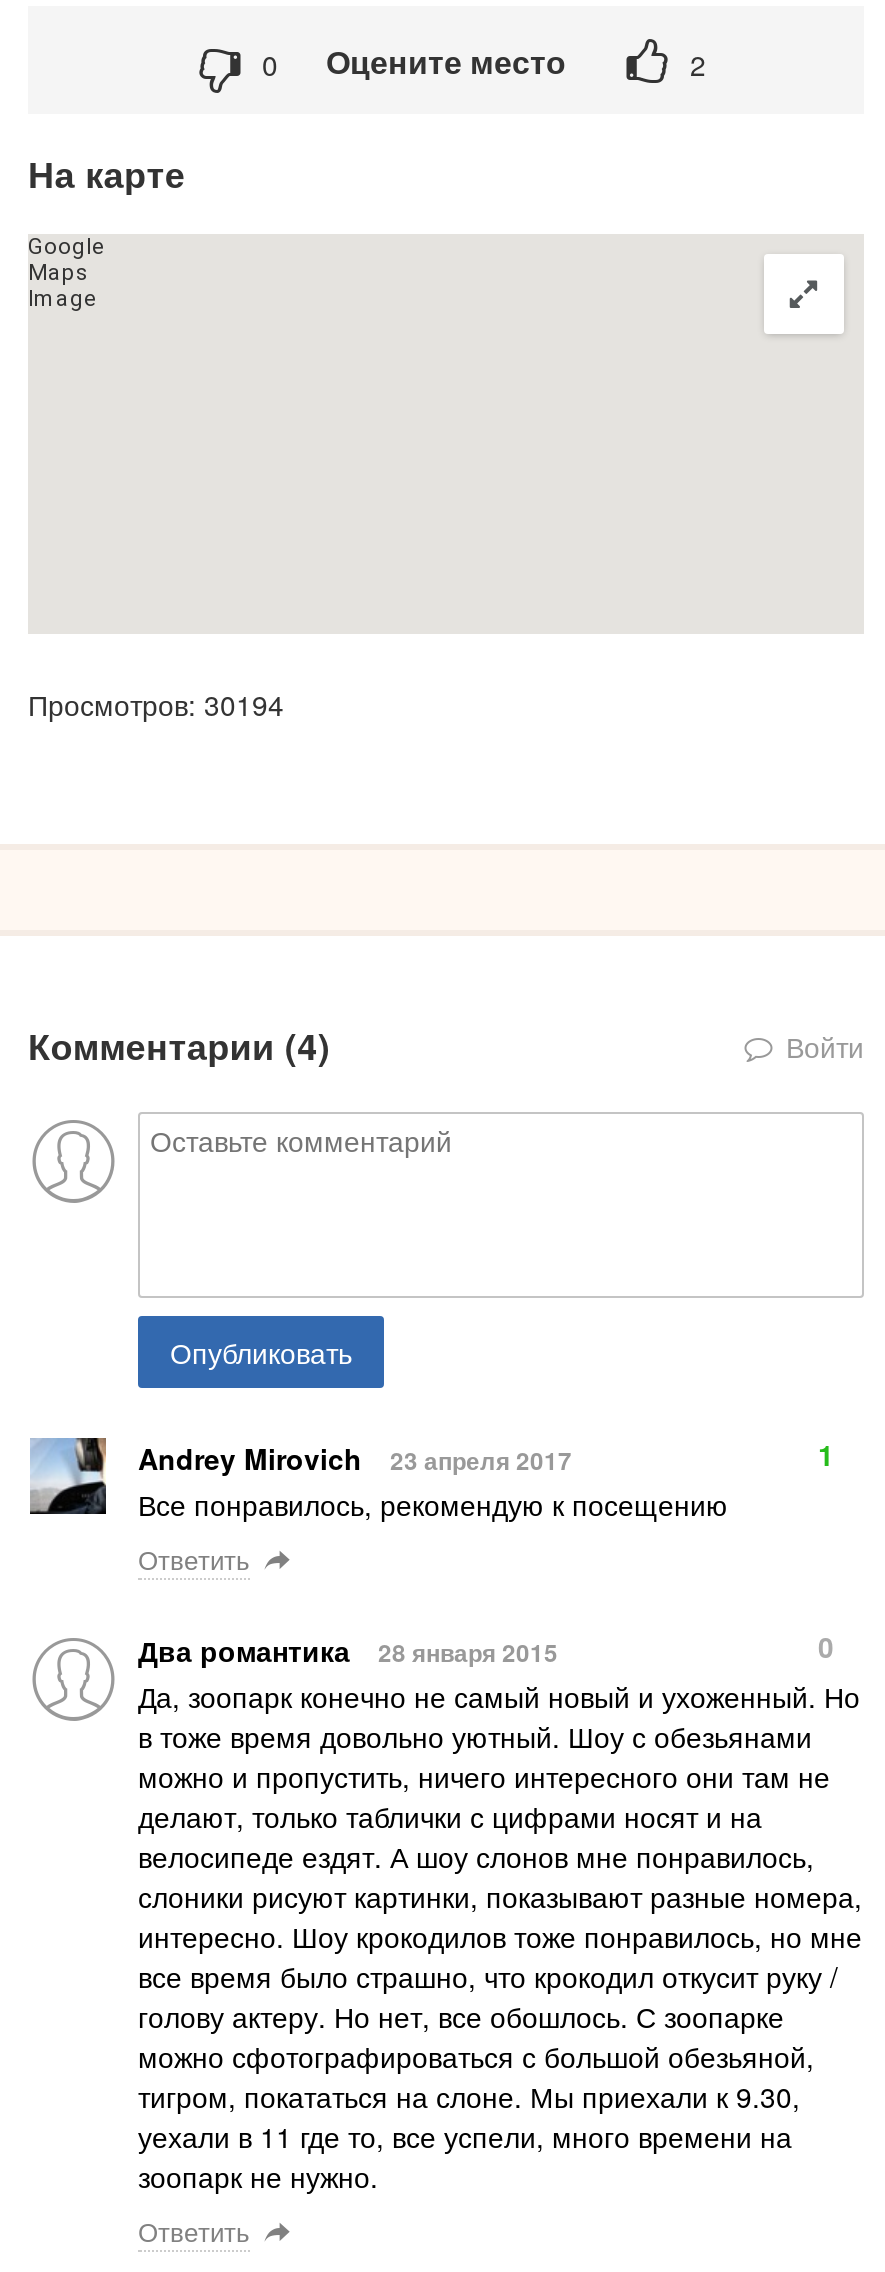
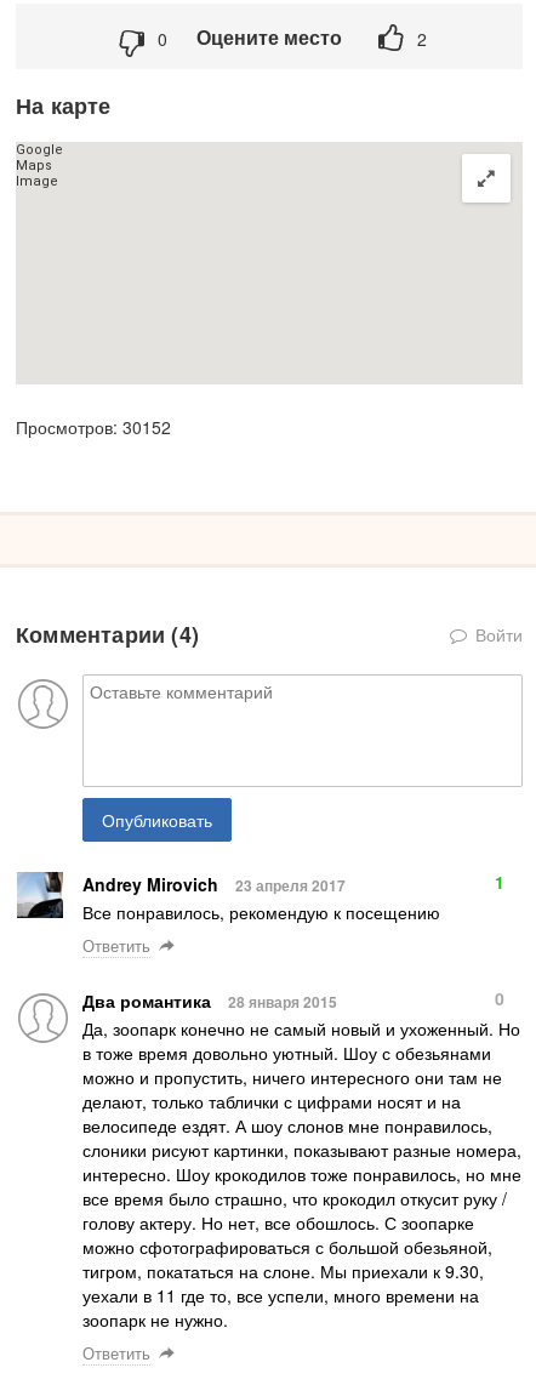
- Просмотров: 30194
+ Просмотров: 30152
